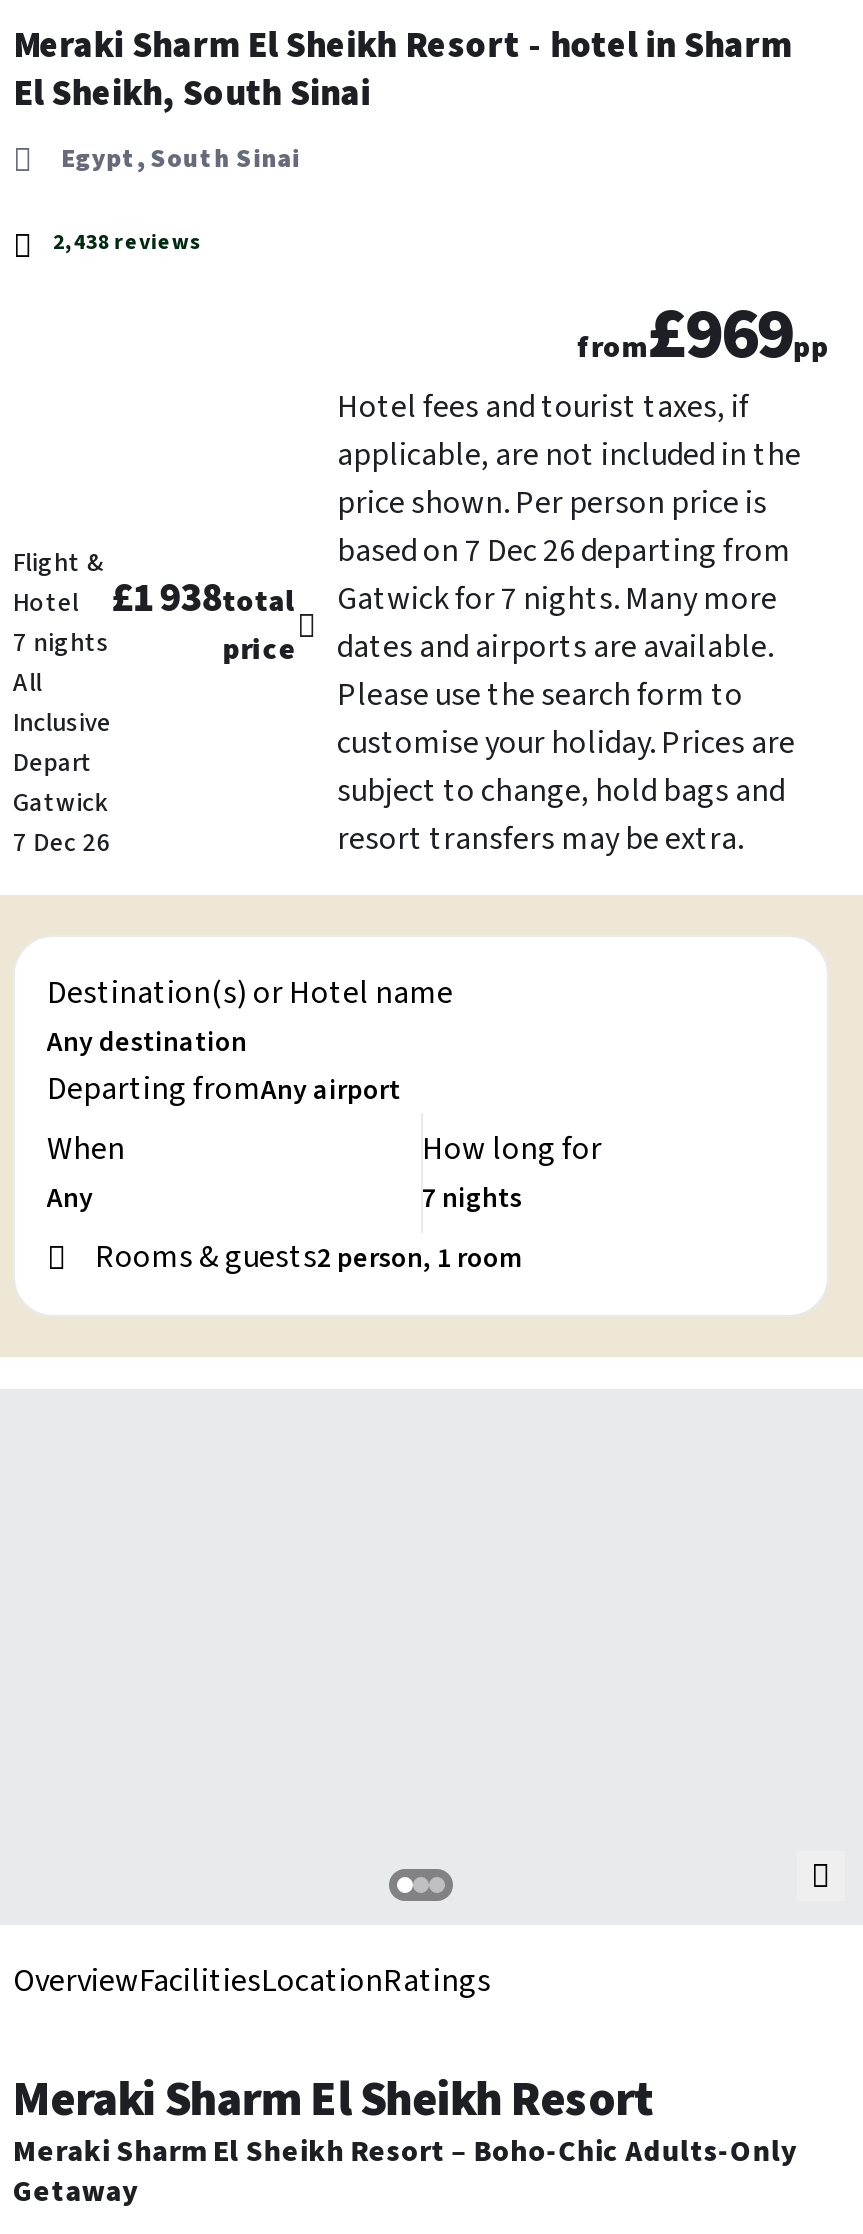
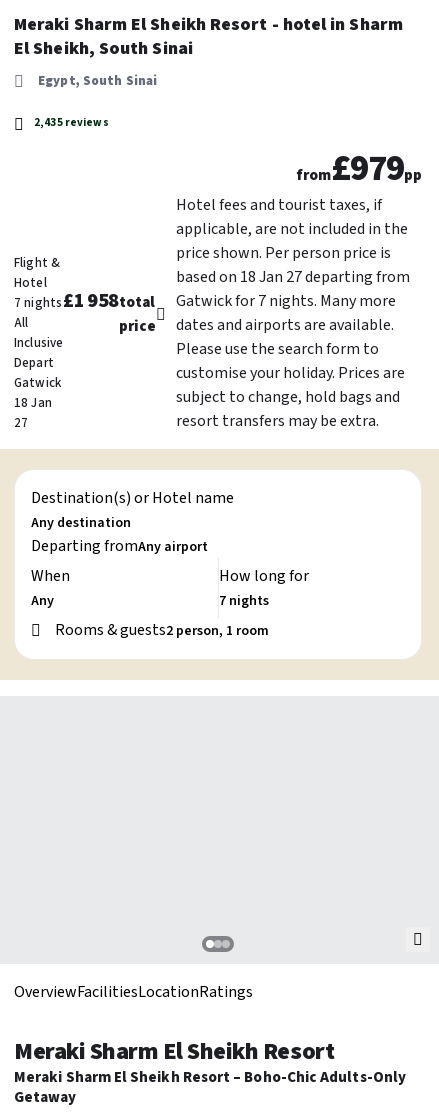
- 2,438 reviews
+ 2,435 reviews

- from£969pp
+ from£979pp

- based on 7 Dec 26 departing from
+ based on 18 Jan 27 departing from

moved up: Flight &

- £1 938total
+ £1 958total

moved up: Hotel

moved up: 7 nights | All | Inclusive | Depart | Gatwick

- 7 Dec 26
+ 18 Jan
+ 27
